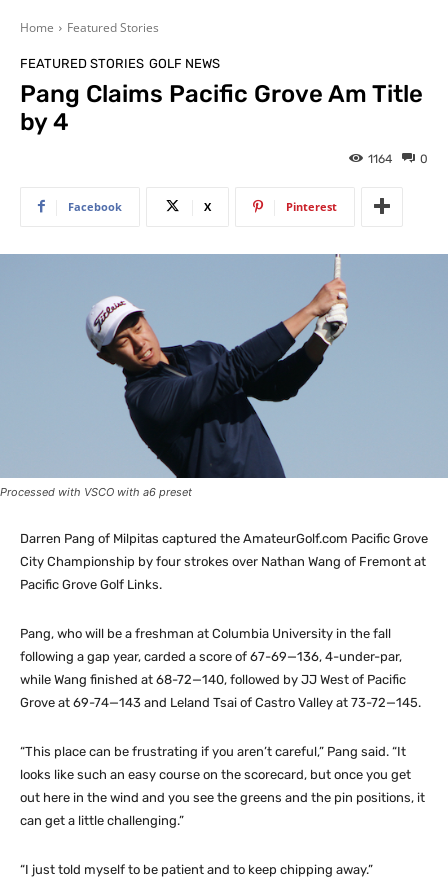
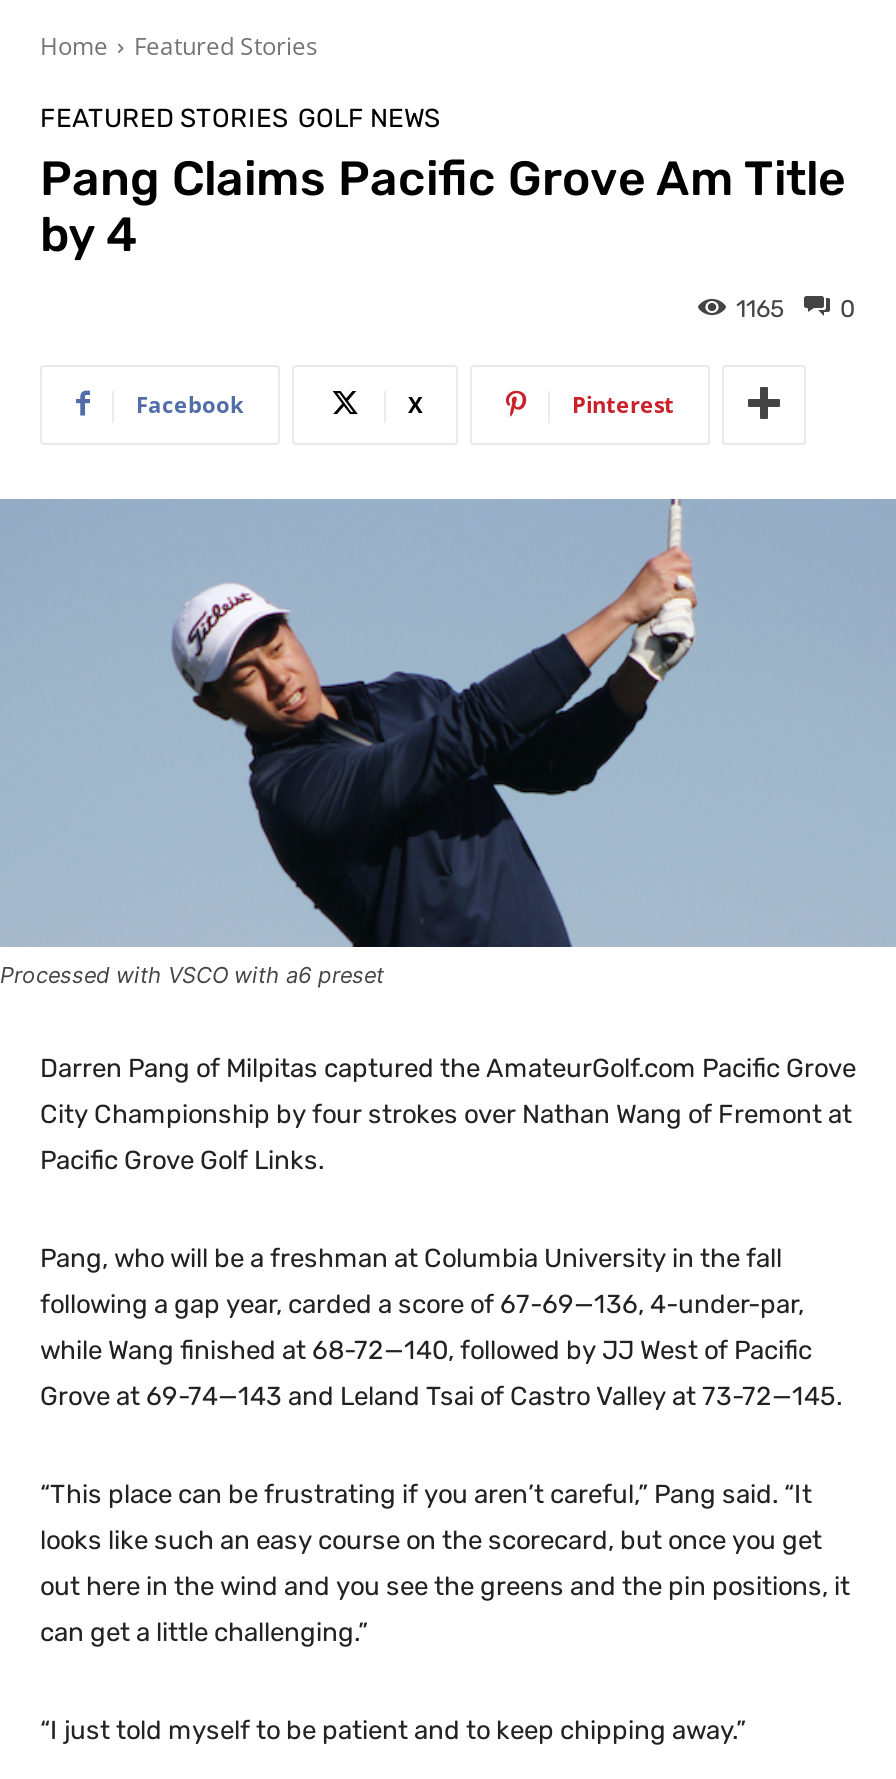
- 1164 0
+ 1165 0
